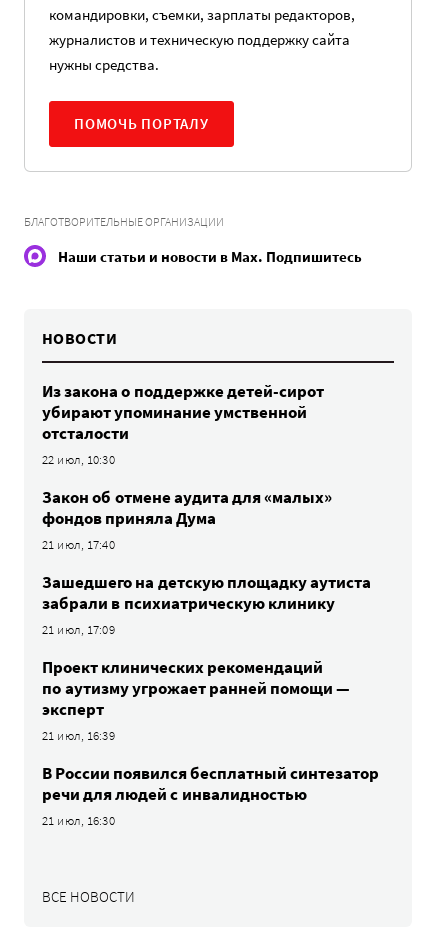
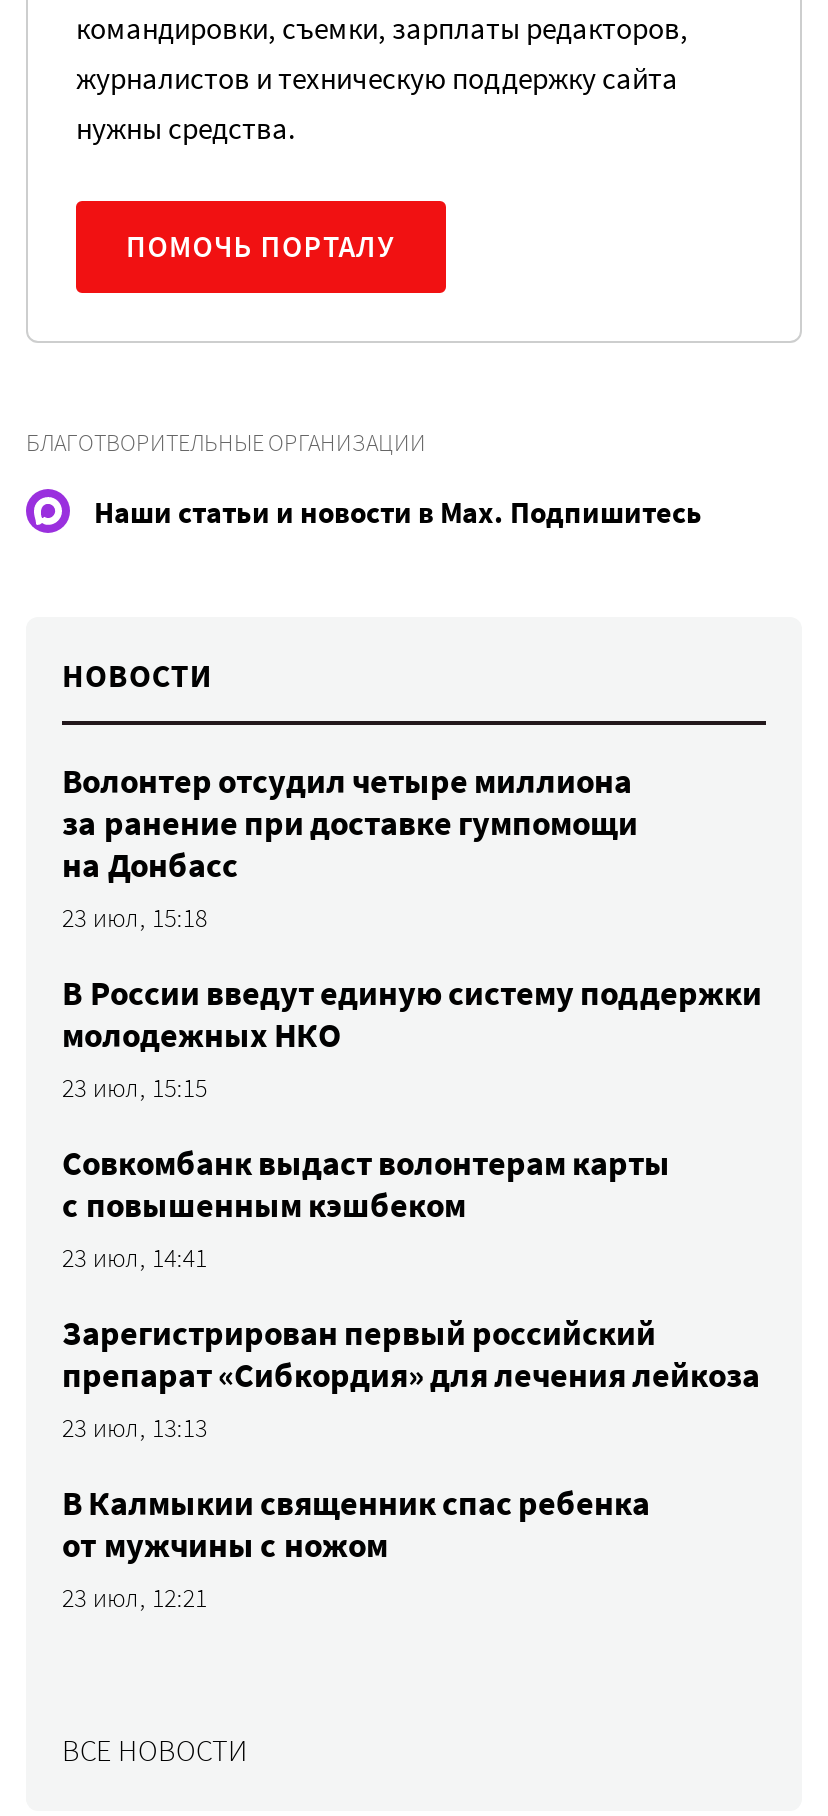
- Из закона о поддержке детей-сирот
- убирают упоминание умственной
- отсталости
- 22 июл, 10:30
+ Волонтер отсудил четыре миллиона
+ за ранение при доставке гумпомощи
+ на Донбасс
+ 23 июл, 15:18

- Закон об отмене аудита для «малых»
- фондов приняла Дума
- 21 июл, 17:40
+ В России введут единую систему поддержки
+ молодежных НКО
+ 23 июл, 15:15

- Зашедшего на детскую площадку аутиста
- забрали в психиатрическую клинику
- 21 июл, 17:09
+ Совкомбанк выдаст волонтерам карты
+ с повышенным кэшбеком
+ 23 июл, 14:41

- Проект клинических рекомендаций
- по аутизму угрожает ранней помощи —
- эксперт
- 21 июл, 16:39
+ Зарегистрирован первый российский
+ препарат «Сибкордия» для лечения лейкоза
+ 23 июл, 13:13

- В России появился бесплатный синтезатор
- речи для людей с инвалидностью
- 21 июл, 16:30
+ В Калмыкии священник спас ребенка
+ от мужчины с ножом
+ 23 июл, 12:21
